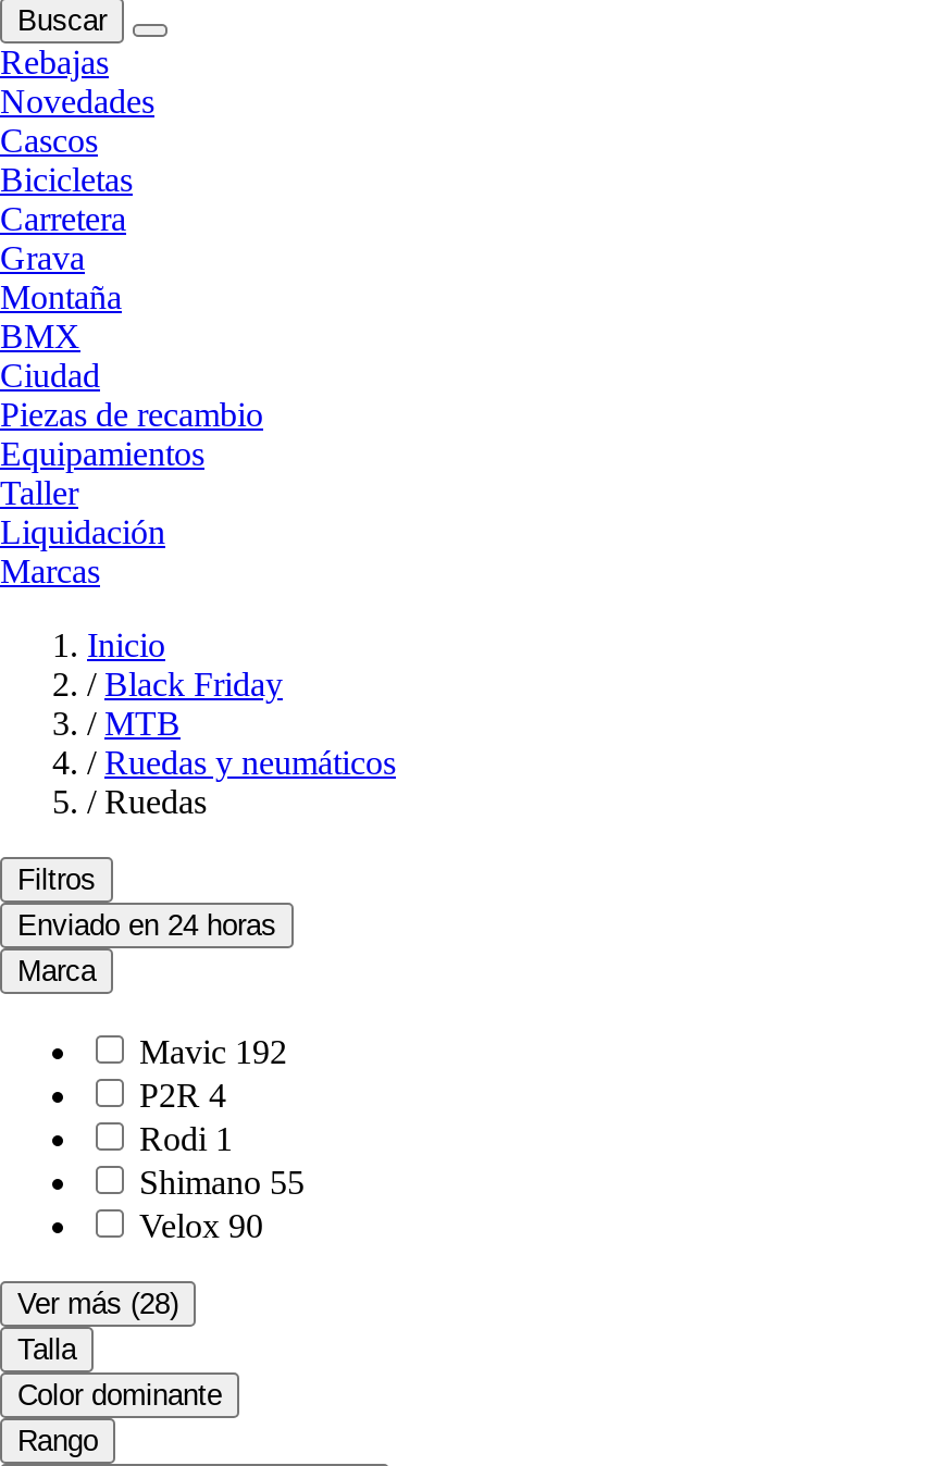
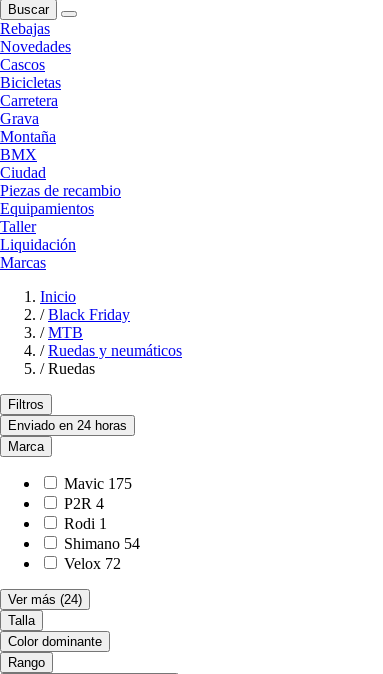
- Mavic 192
+ Mavic 175

- Shimano 55
+ Shimano 54

- Velox 90
+ Velox 72

- Ver más (28)
+ Ver más (24)
